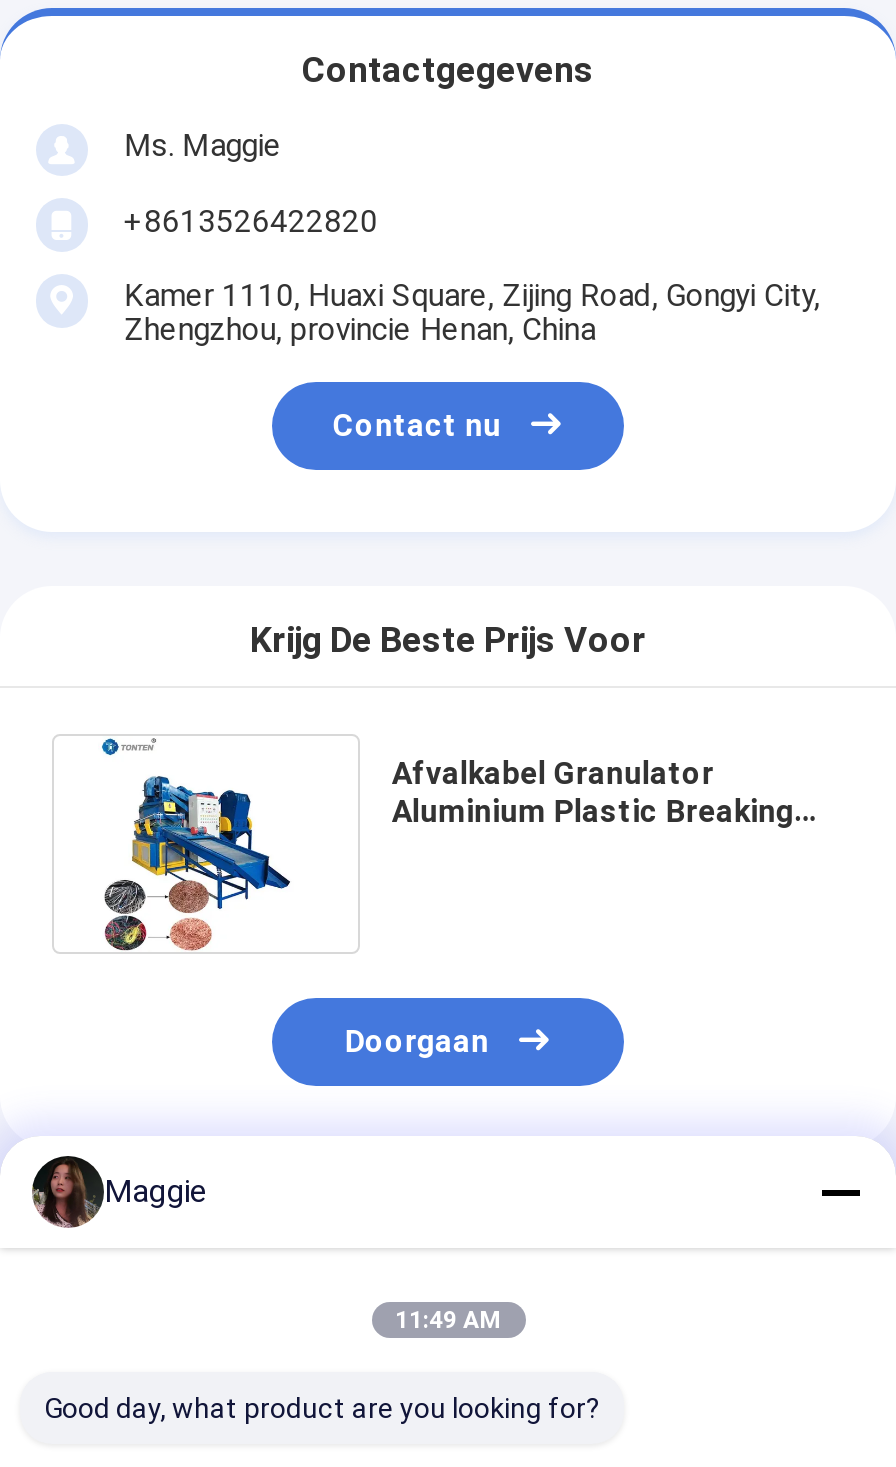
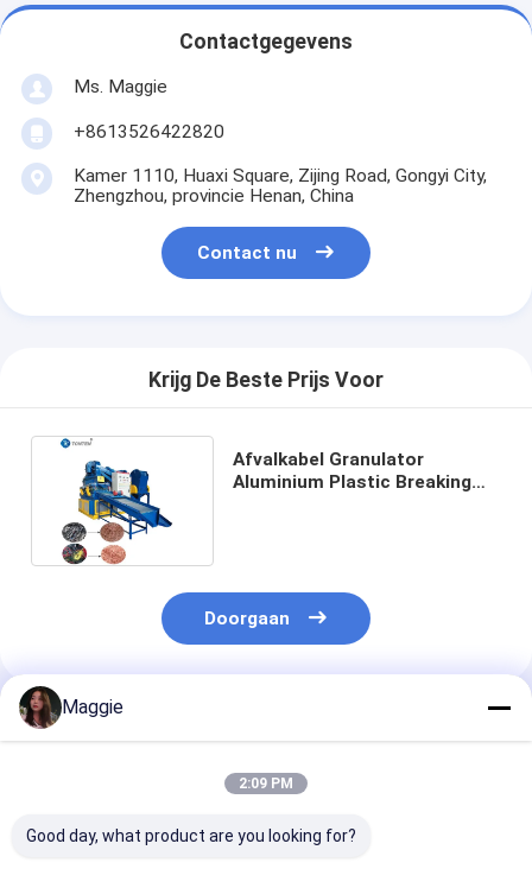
- 11:49 AM
+ 2:09 PM
